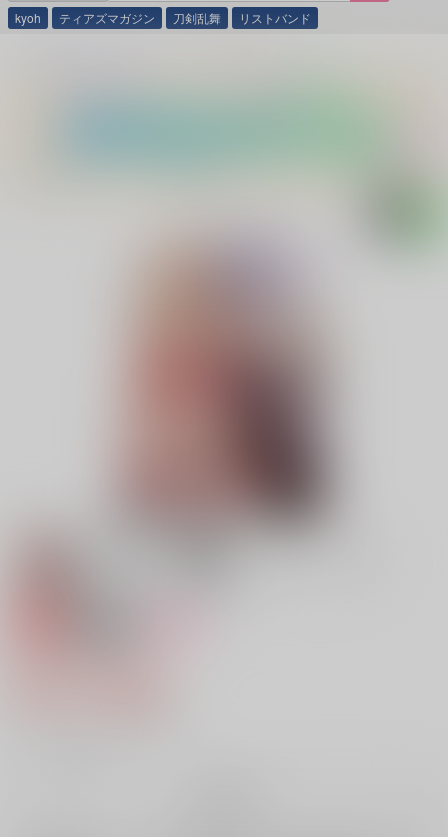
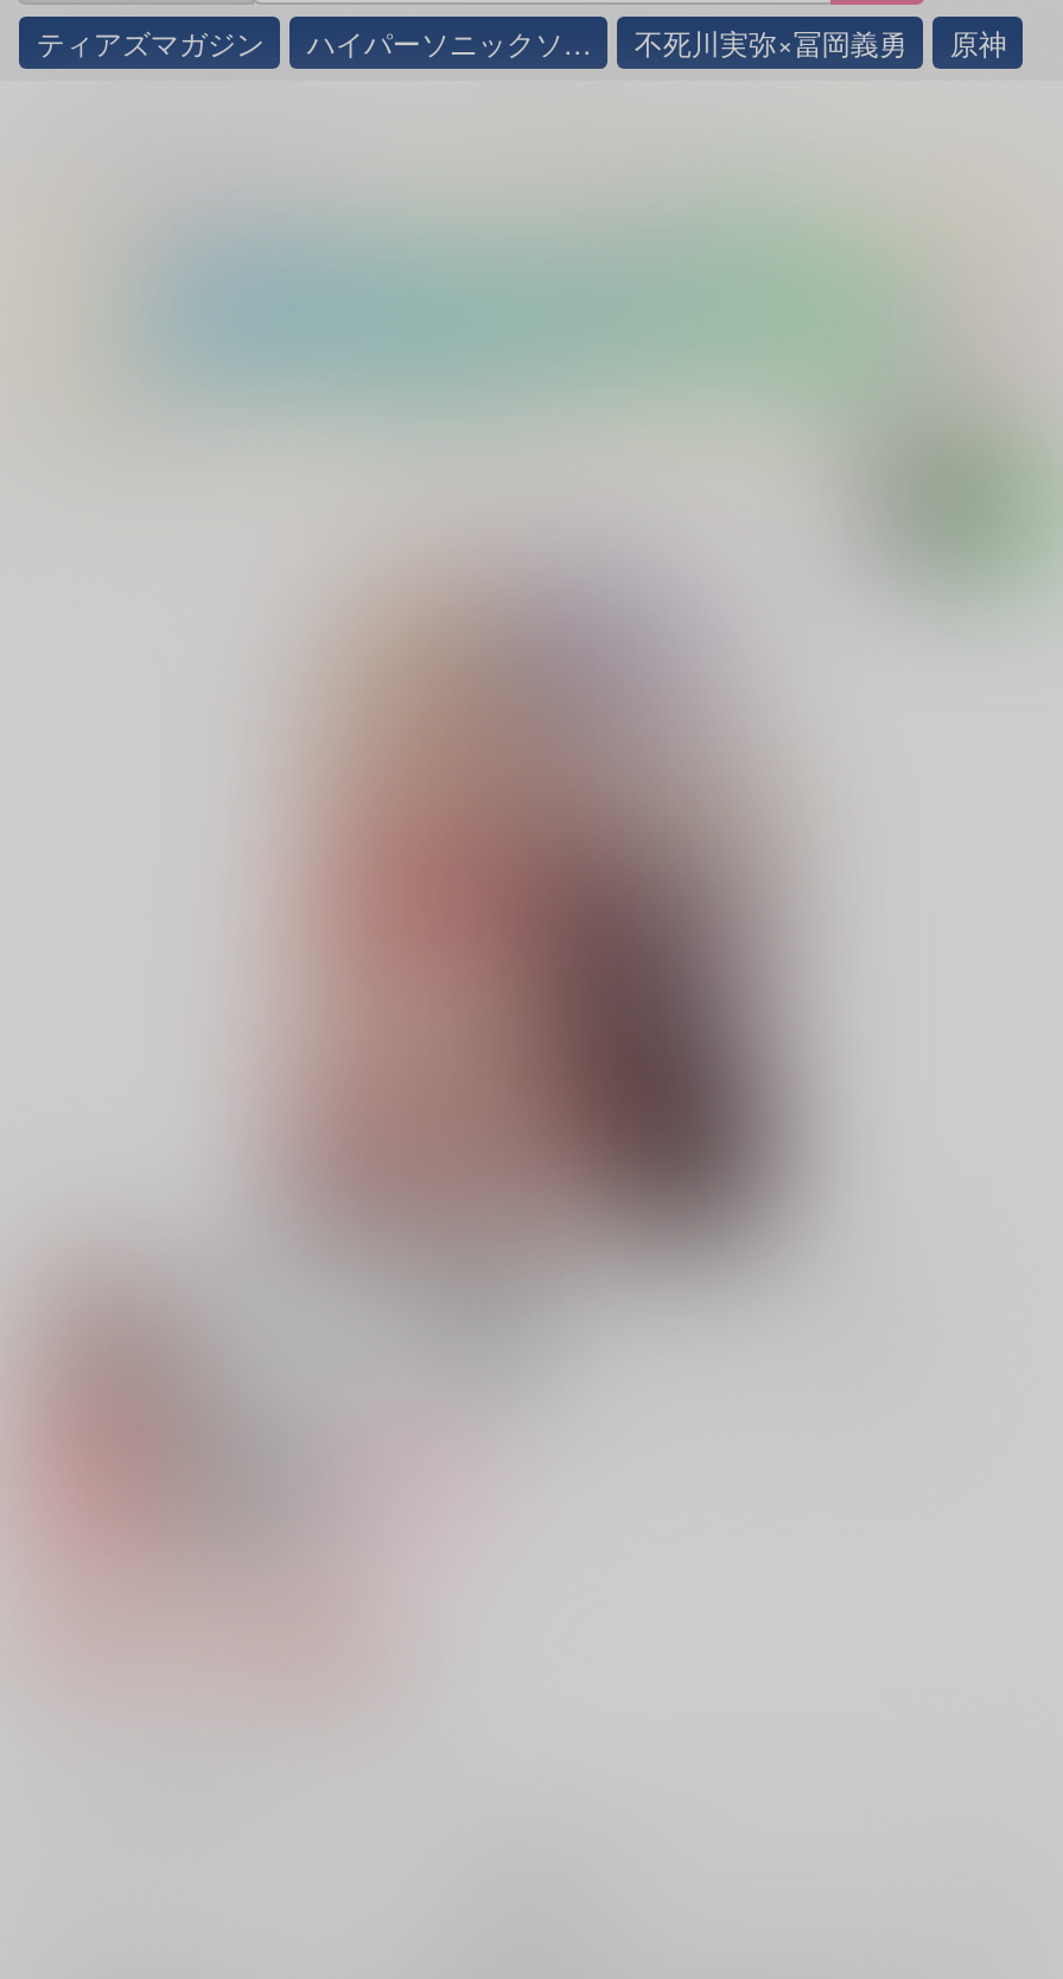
- kyoh

- 刀剣乱舞
- リストバンド
+ ハイパーソニックソ…
+ 不死川実弥×冨岡義勇
+ 原神
